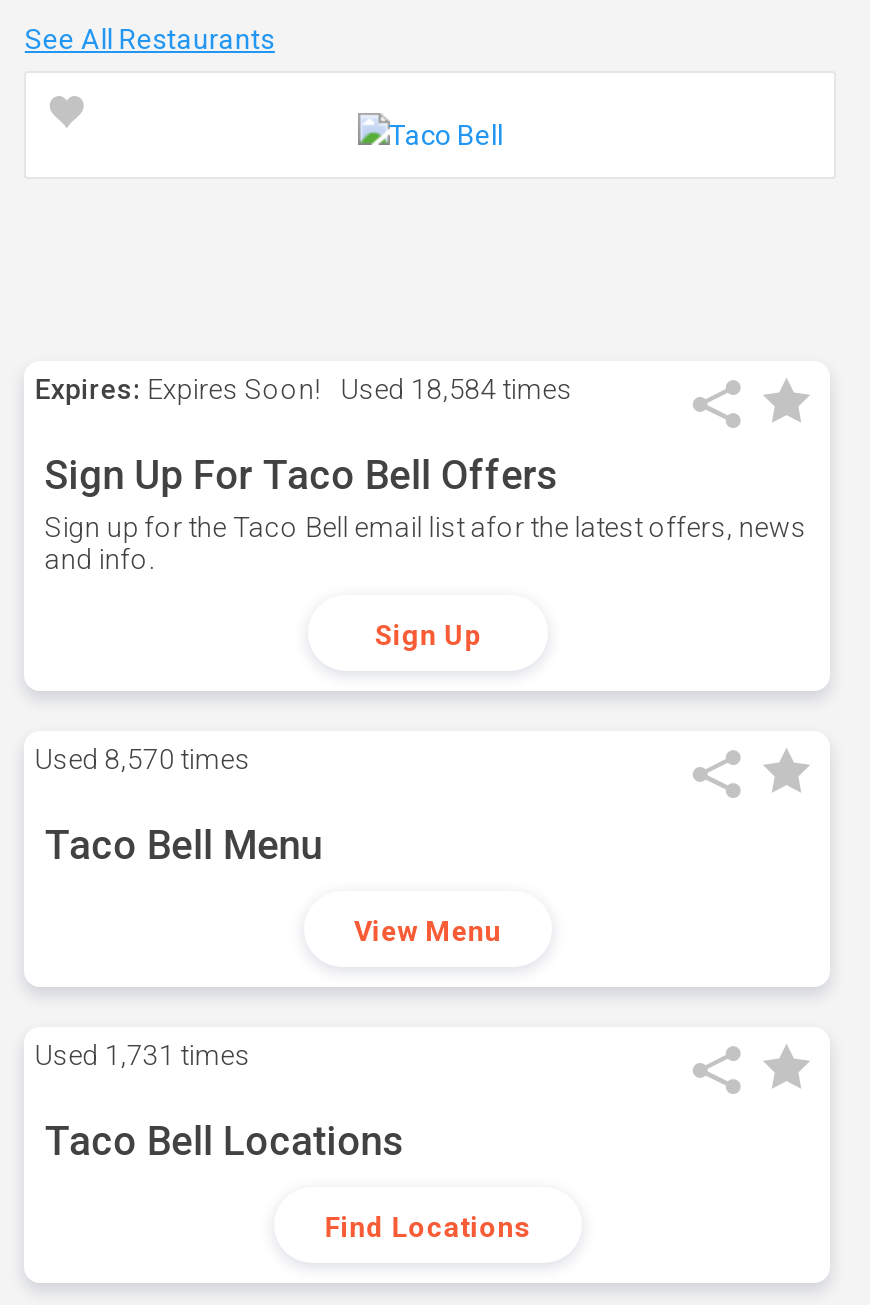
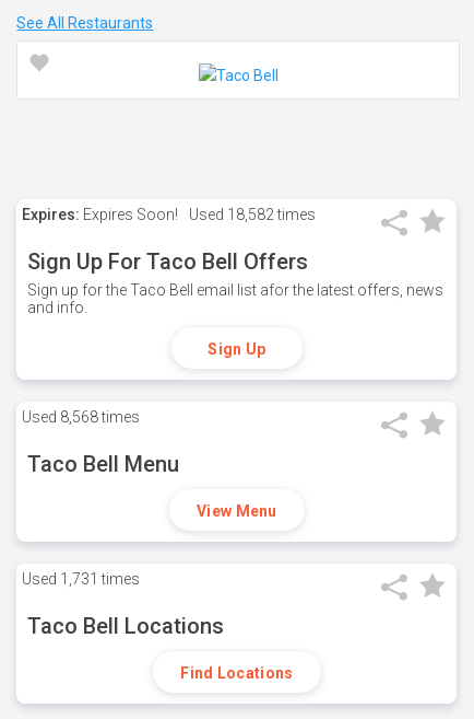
- Expires: Expires Soon! Used 18,584 times
+ Expires: Expires Soon! Used 18,582 times

- Used 8,570 times
+ Used 8,568 times
